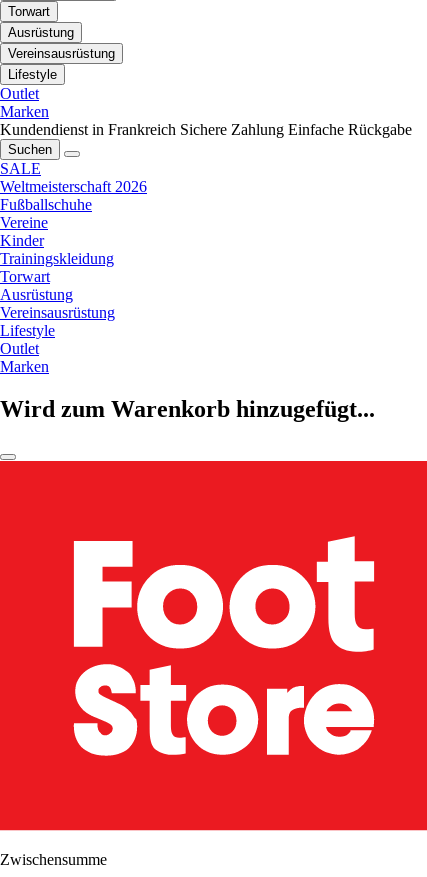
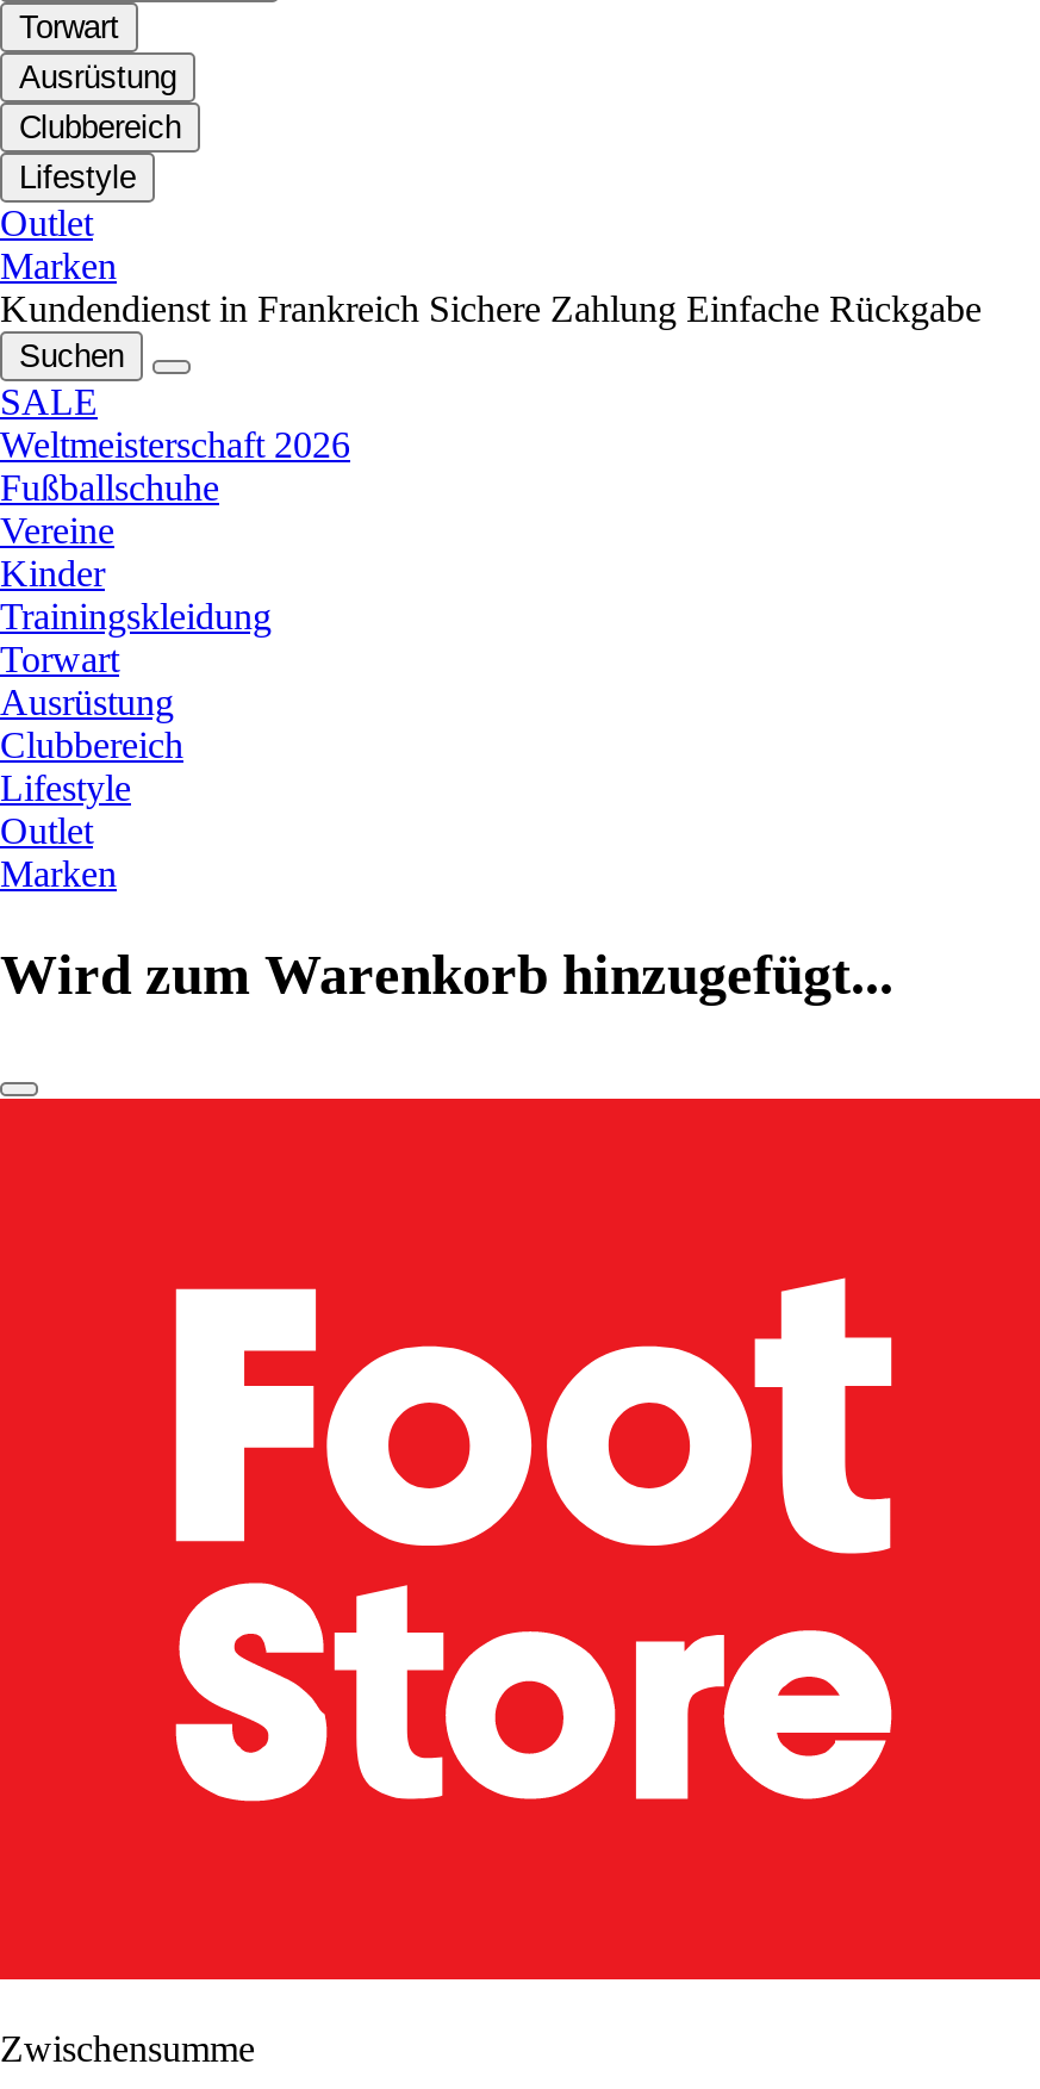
- Vereinsausrüstung
+ Clubbereich

- Vereinsausrüstung
+ Clubbereich
